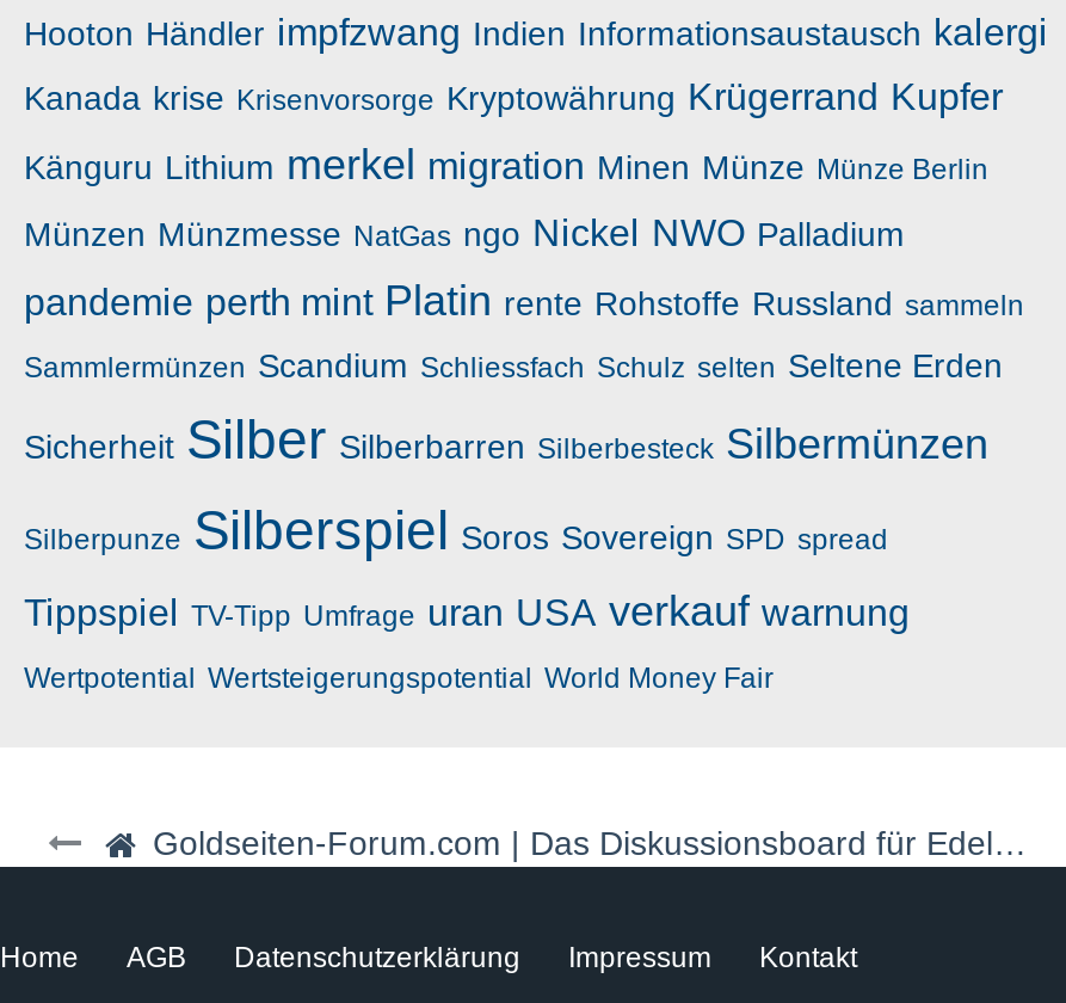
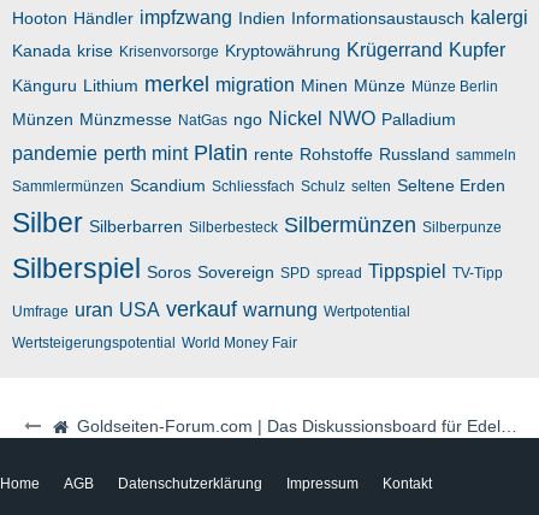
- Sicherheit Silber Silberbarren Silberbesteck Silbermünzen
+ Silber Silberbarren Silberbesteck Silbermünzen Silberpunze

- Silberpunze Silberspiel Soros Sovereign SPD spread
- Tippspiel TV-Tipp Umfrage uran USA verkauf warnung
+ Silberspiel Soros Sovereign SPD spread Tippspiel TV-Tipp
+ Umfrage uran USA verkauf warnung Wertpotential

- Wertpotential Wertsteigerungspotential World Money Fair
+ Wertsteigerungspotential World Money Fair
